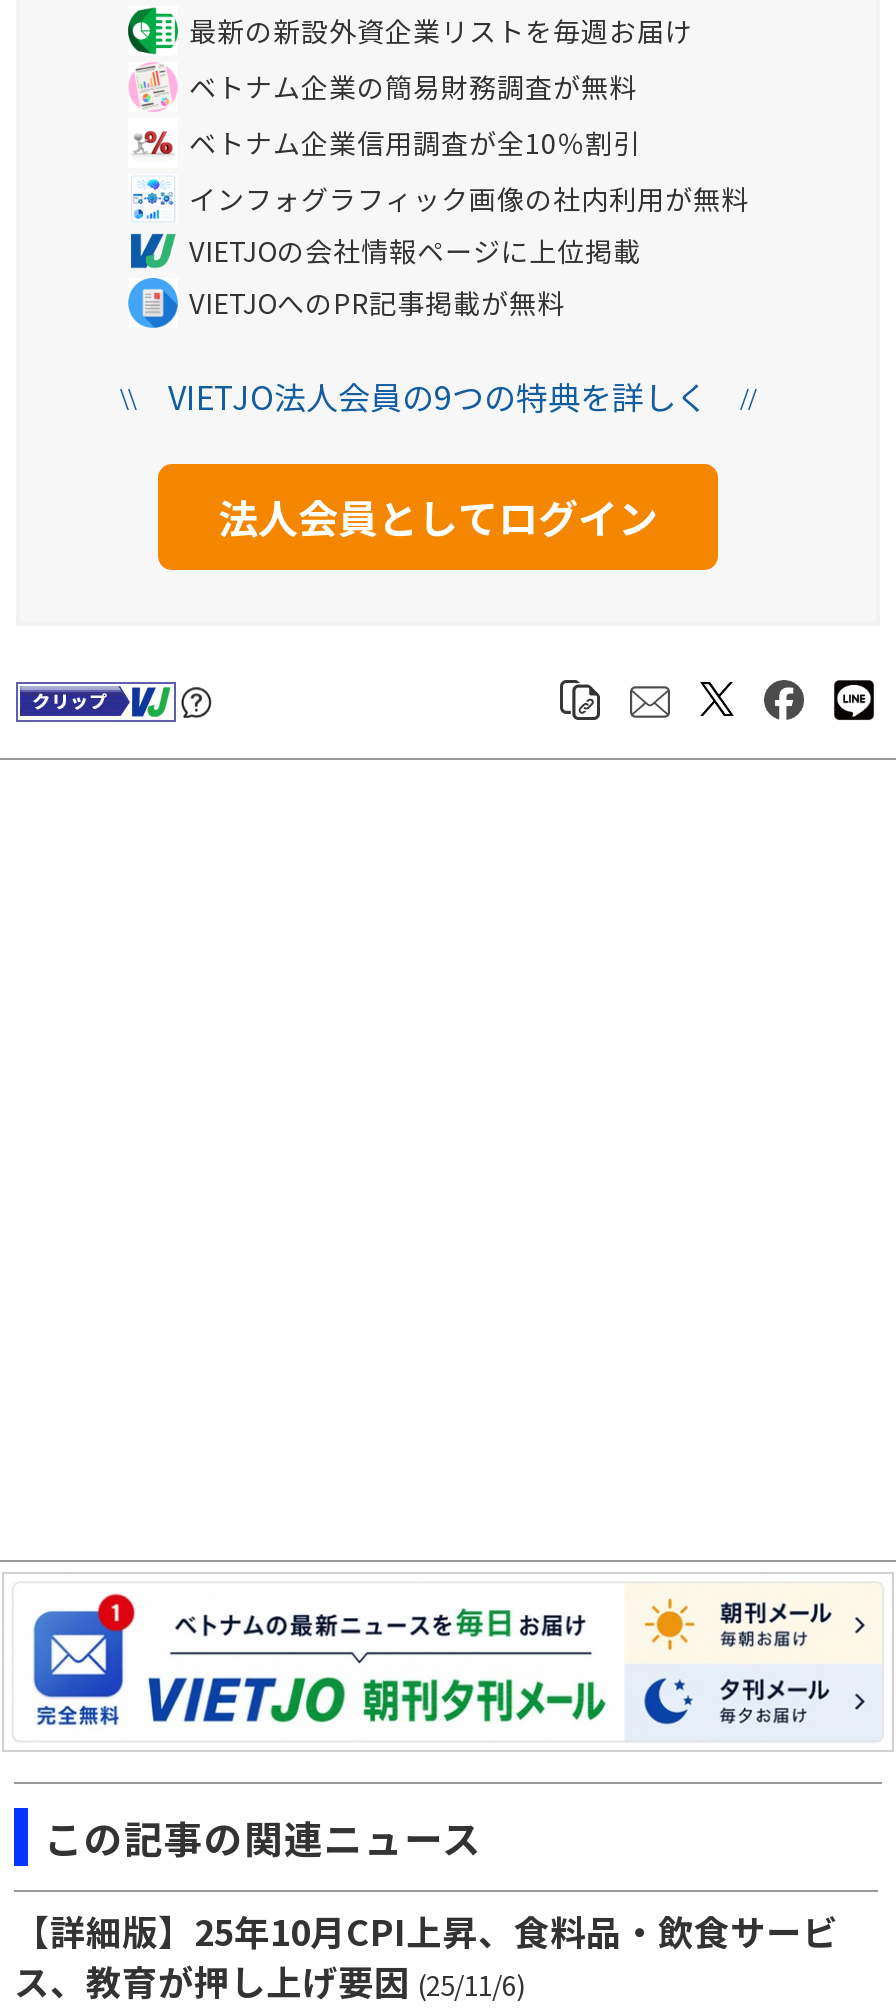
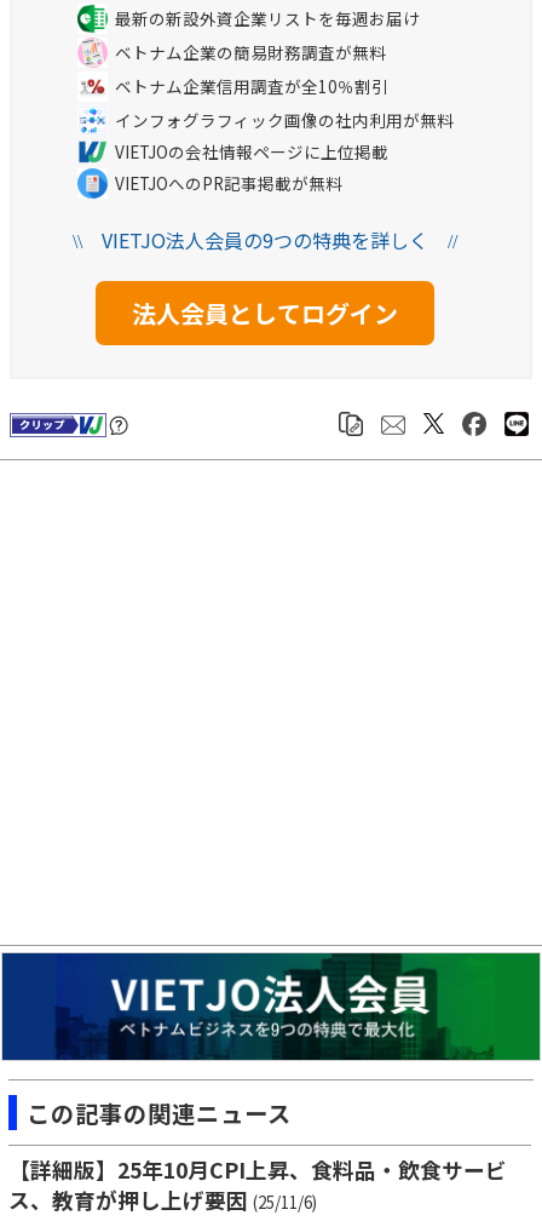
- [image]
+ [image]
